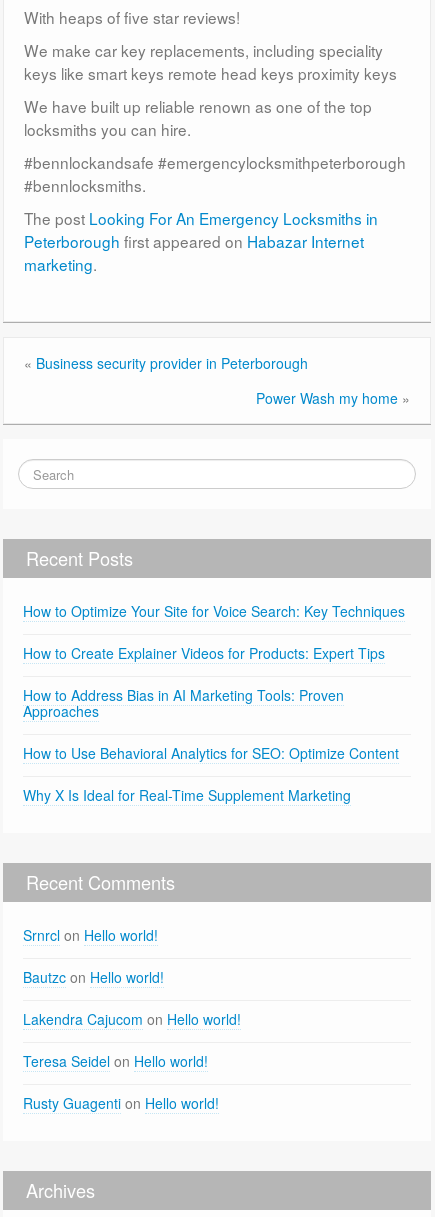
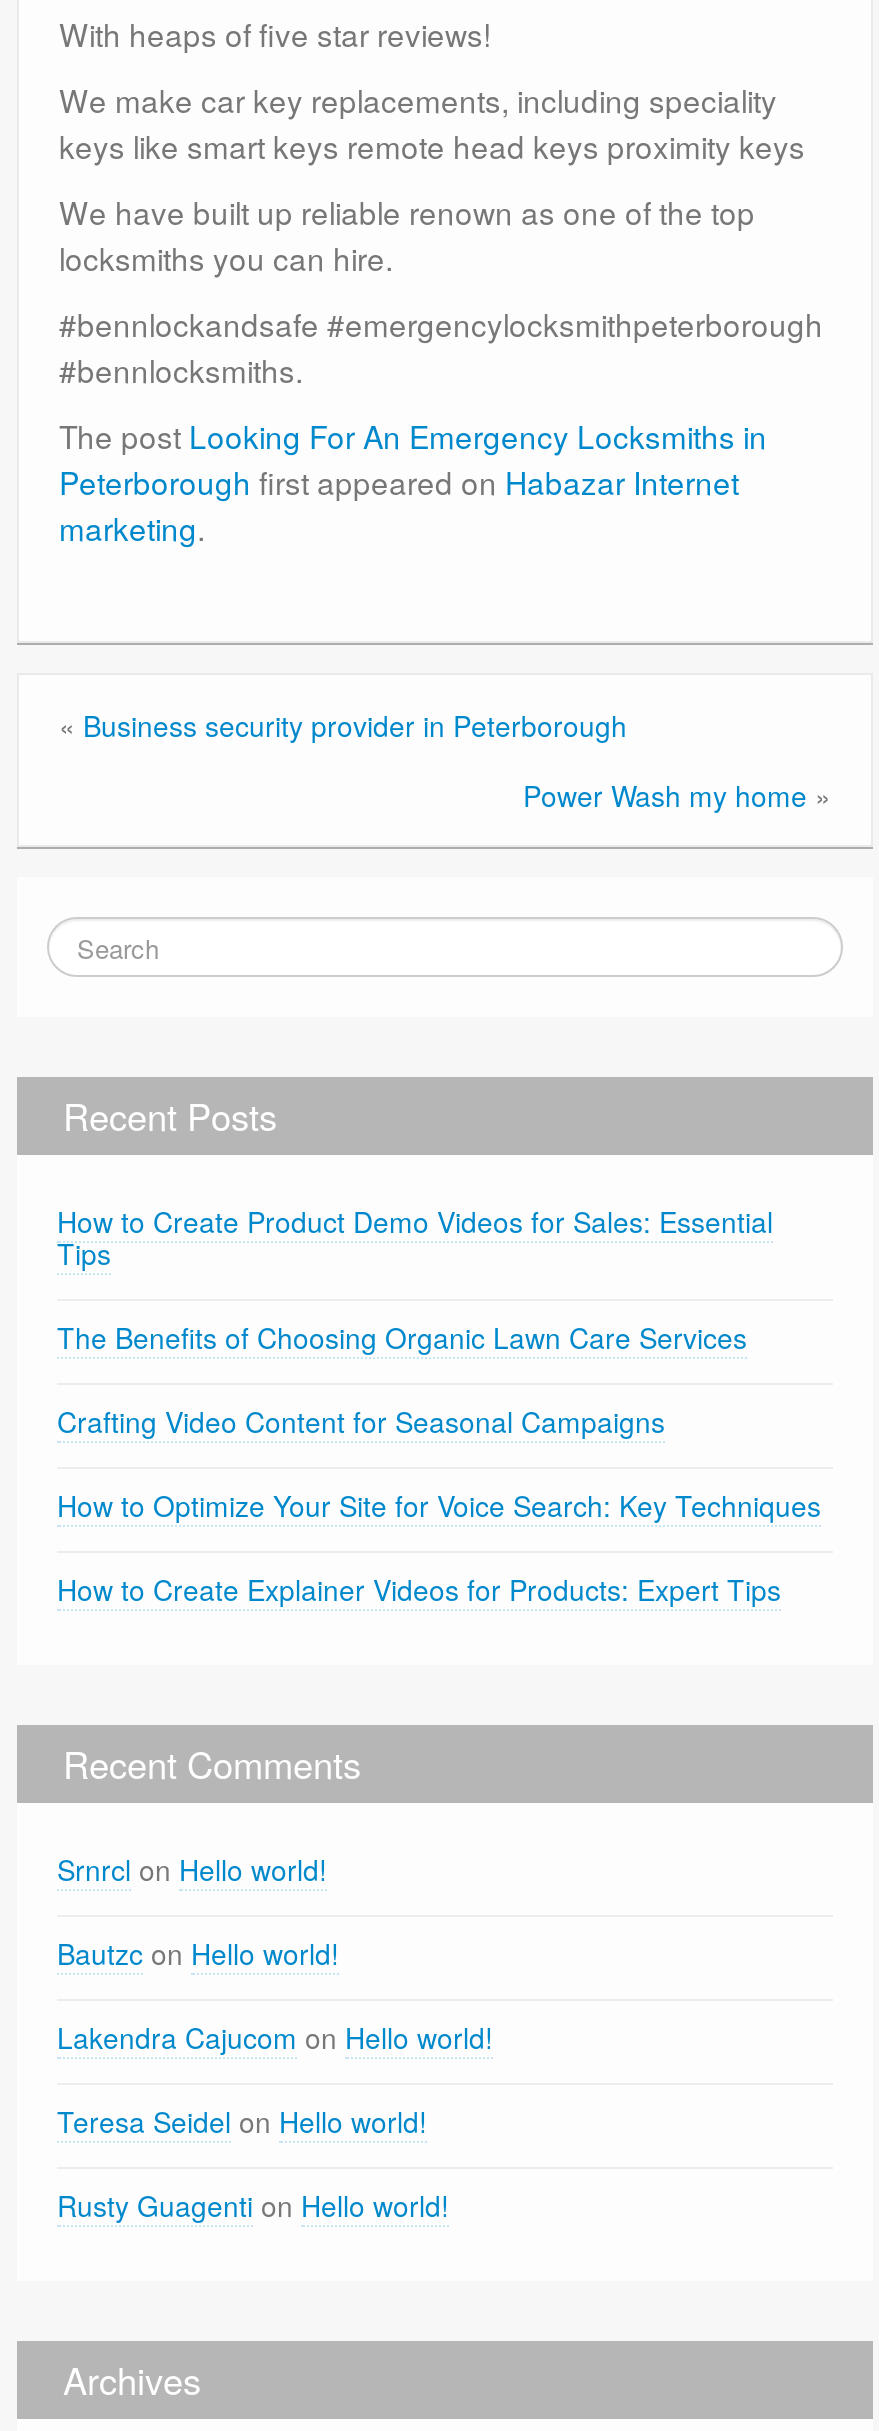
+ How to Create Product Demo Videos for Sales: Essential
+ Tips
+ The Benefits of Choosing Organic Lawn Care Services
+ Crafting Video Content for Seasonal Campaigns

moved down: How to Optimize Your Site for Voice Search: Key Techniques | How to Create Explainer Videos for Products: Expert Tips

- How to Address Bias in AI Marketing Tools: Proven
- Approaches
- How to Use Behavioral Analytics for SEO: Optimize Content
- Why X Is Ideal for Real-Time Supplement Marketing
